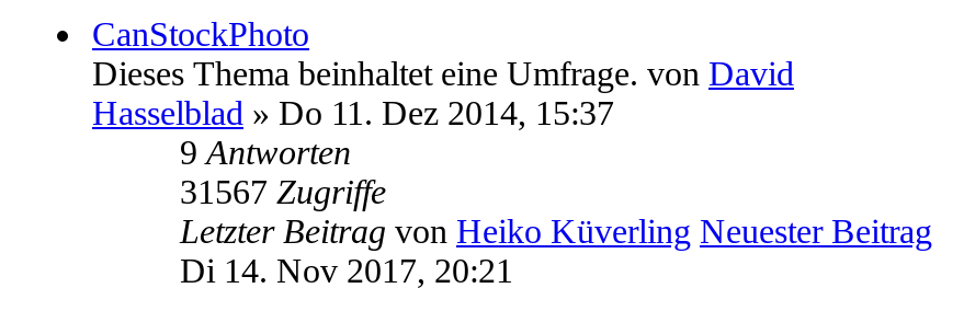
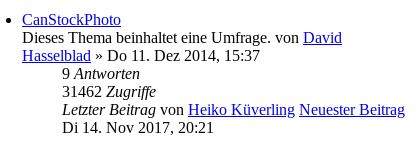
- 31567 Zugriffe
+ 31462 Zugriffe
